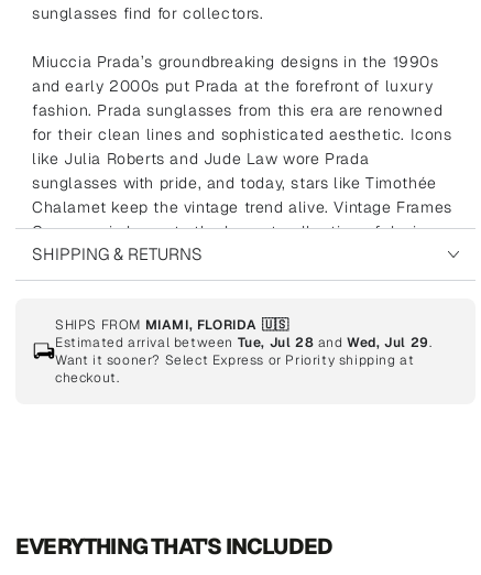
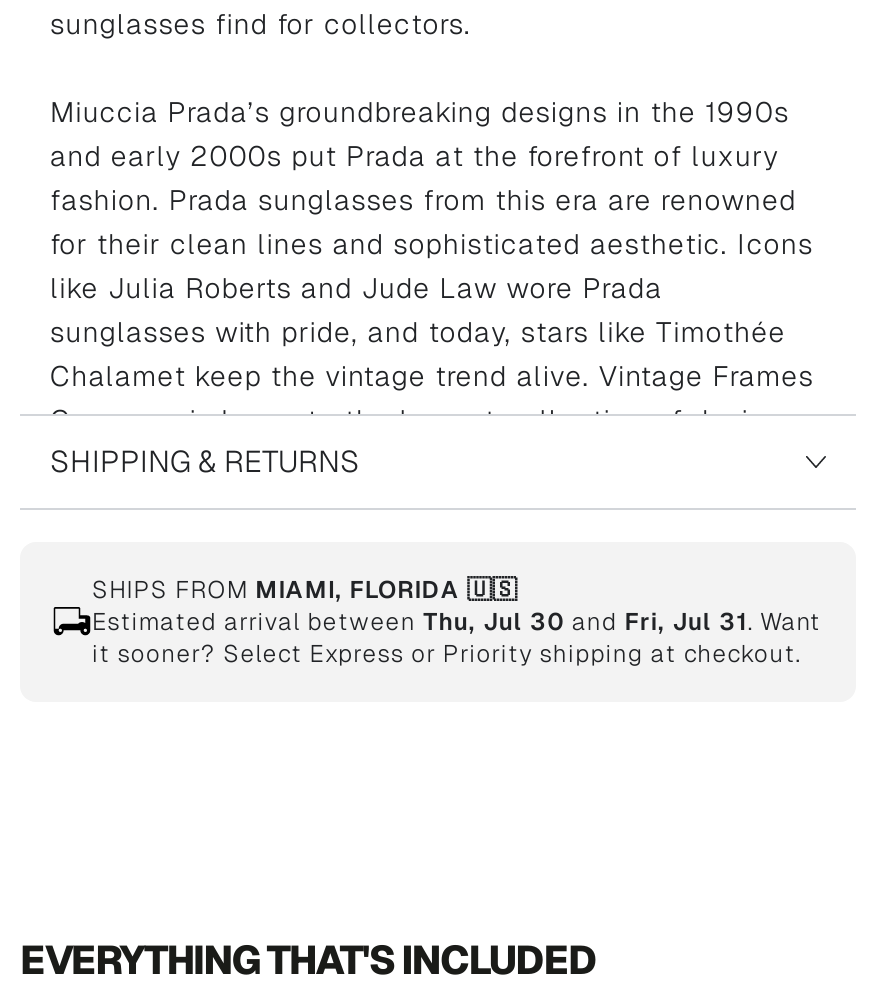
- Estimated arrival between Tue, Jul 28 and Wed, Jul 29.
- Want it sooner? Select Express or Priority shipping at
- checkout.
+ Estimated arrival between Thu, Jul 30 and Fri, Jul 31. Want
+ it sooner? Select Express or Priority shipping at checkout.
